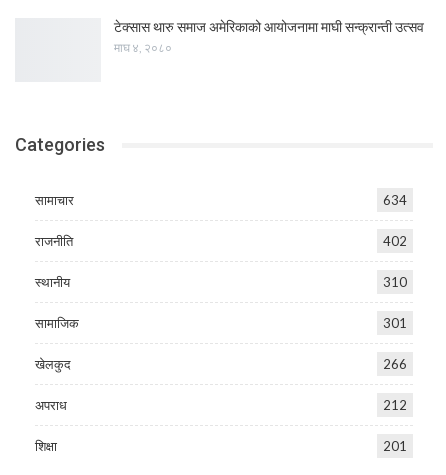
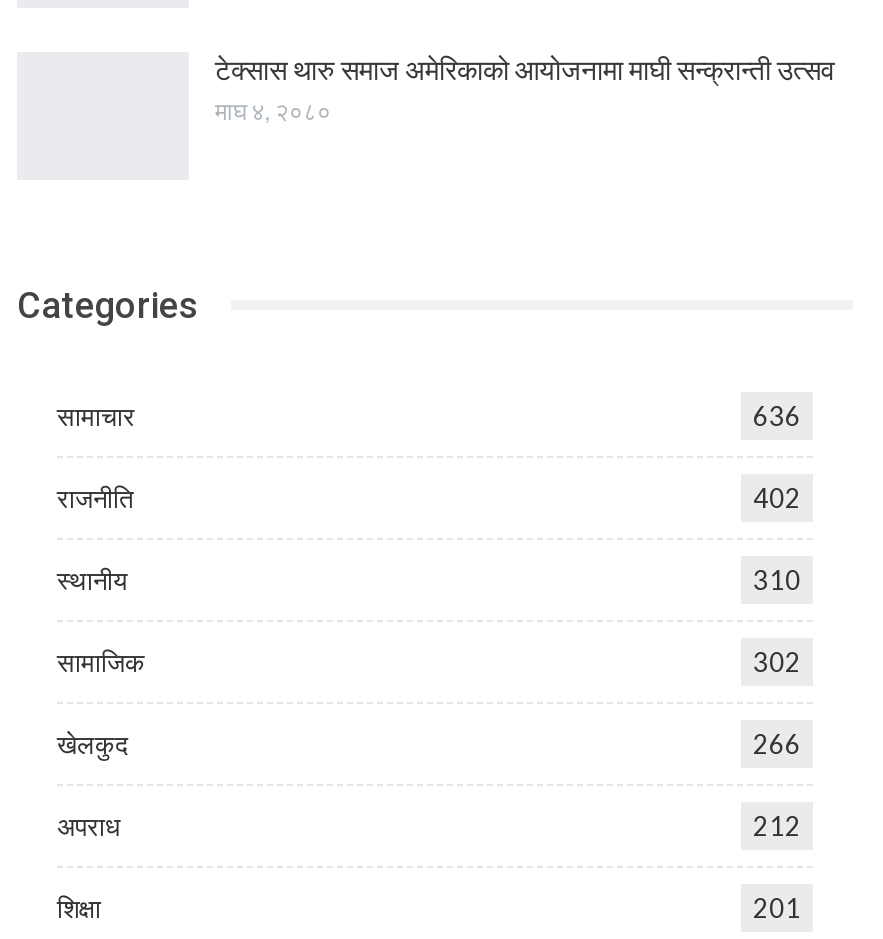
- 634
+ 636

- 301
+ 302
